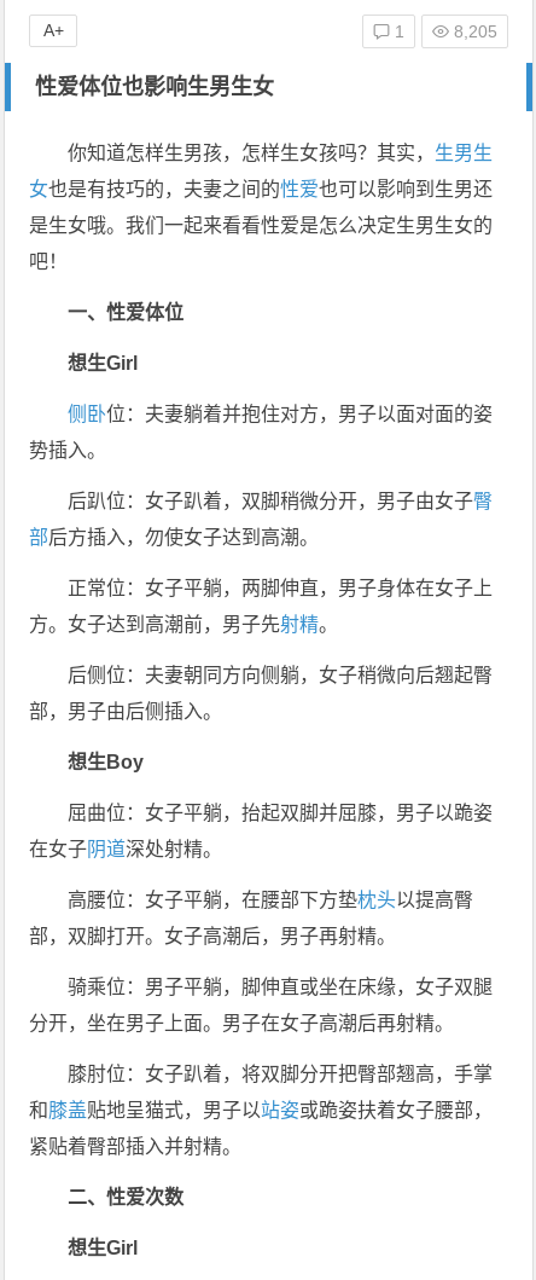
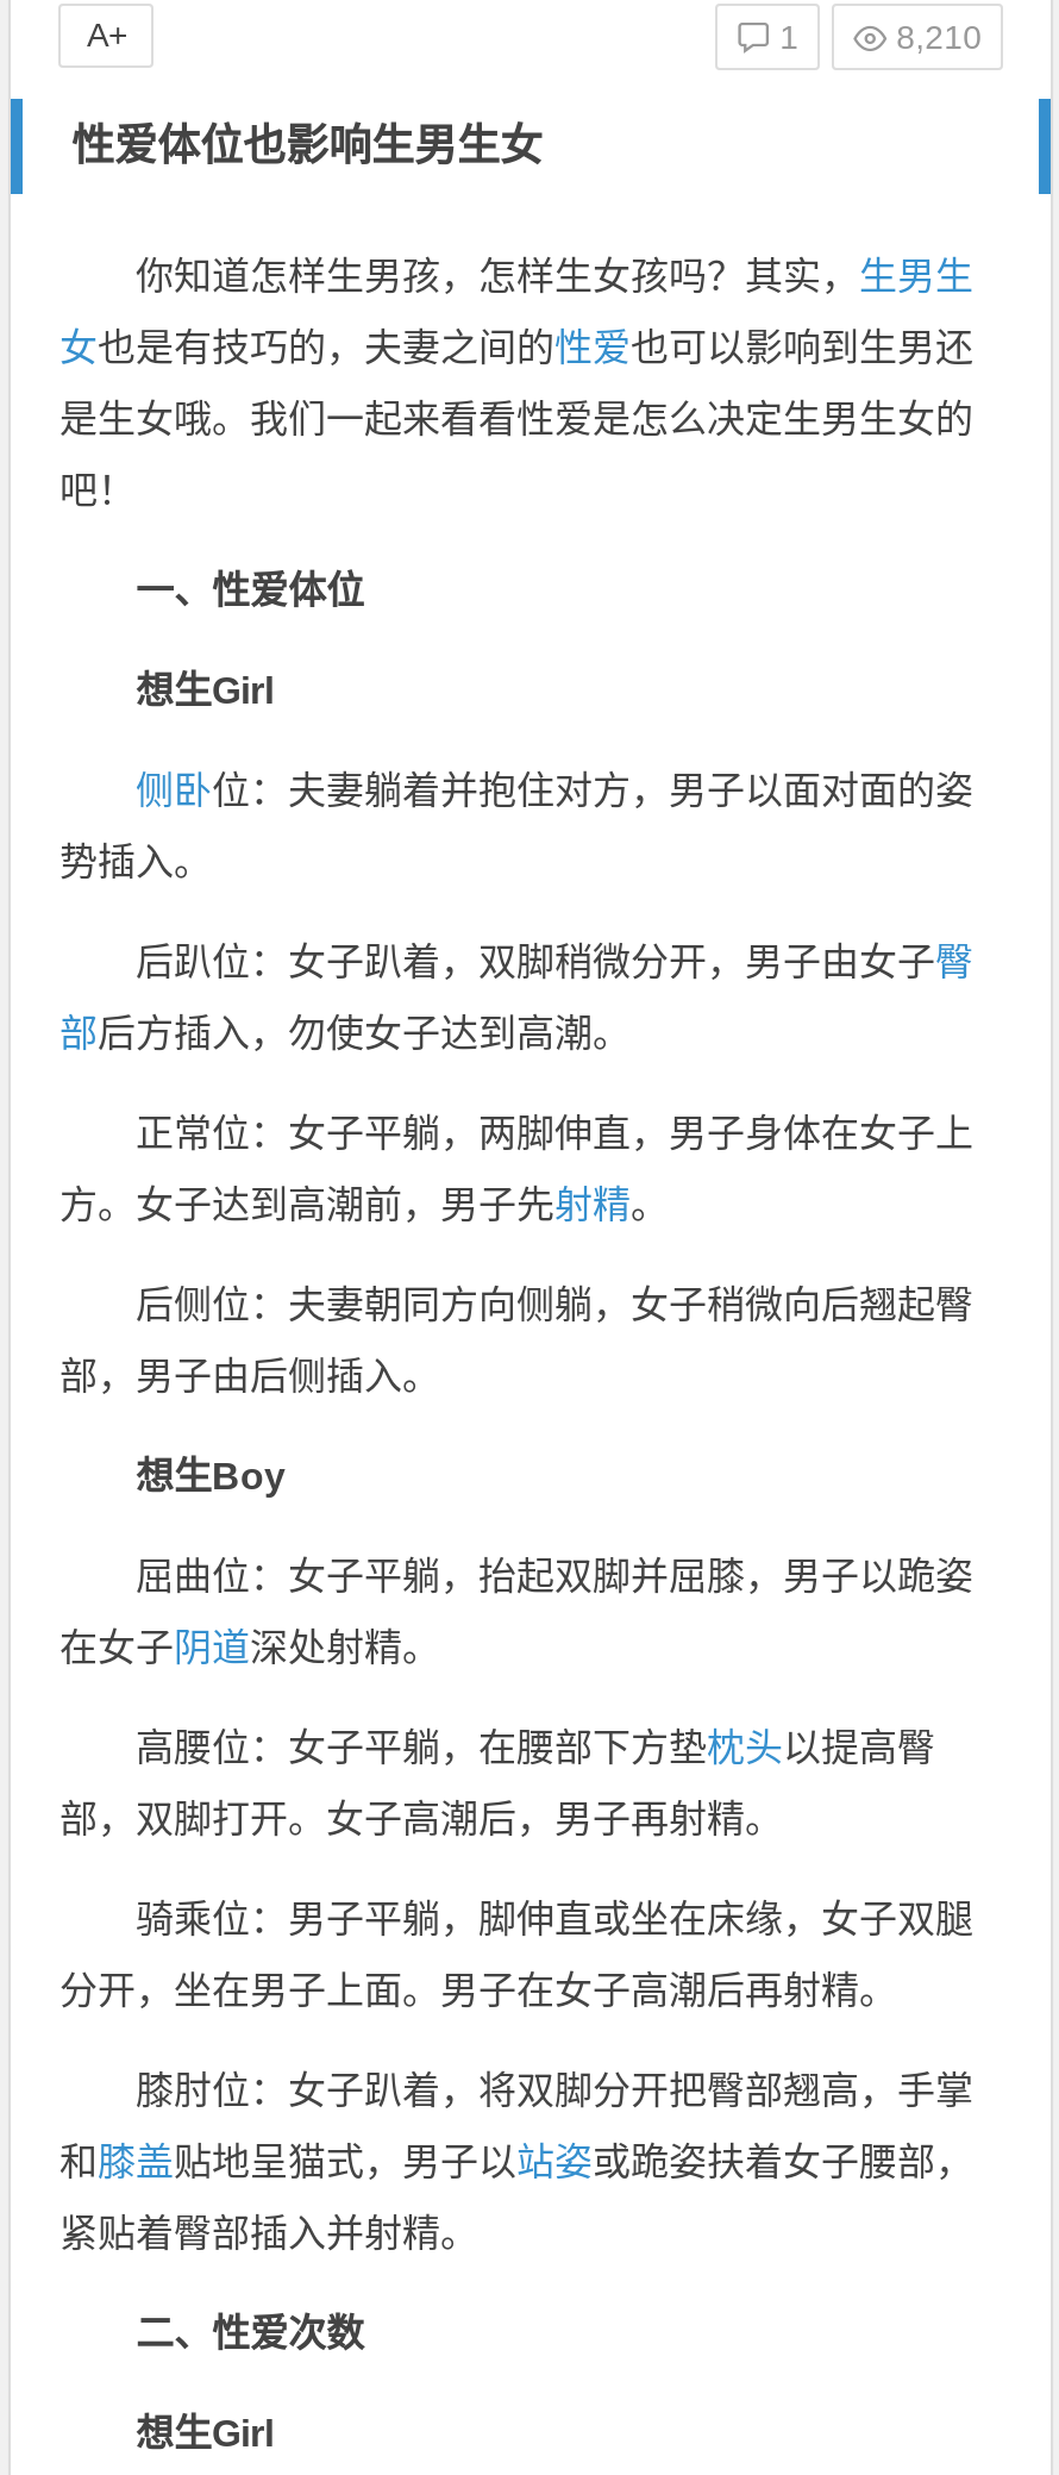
- 8,205
+ 8,210
